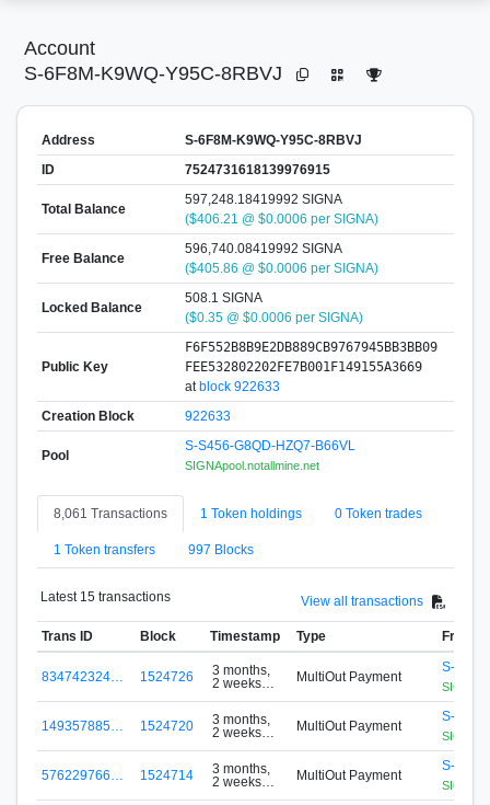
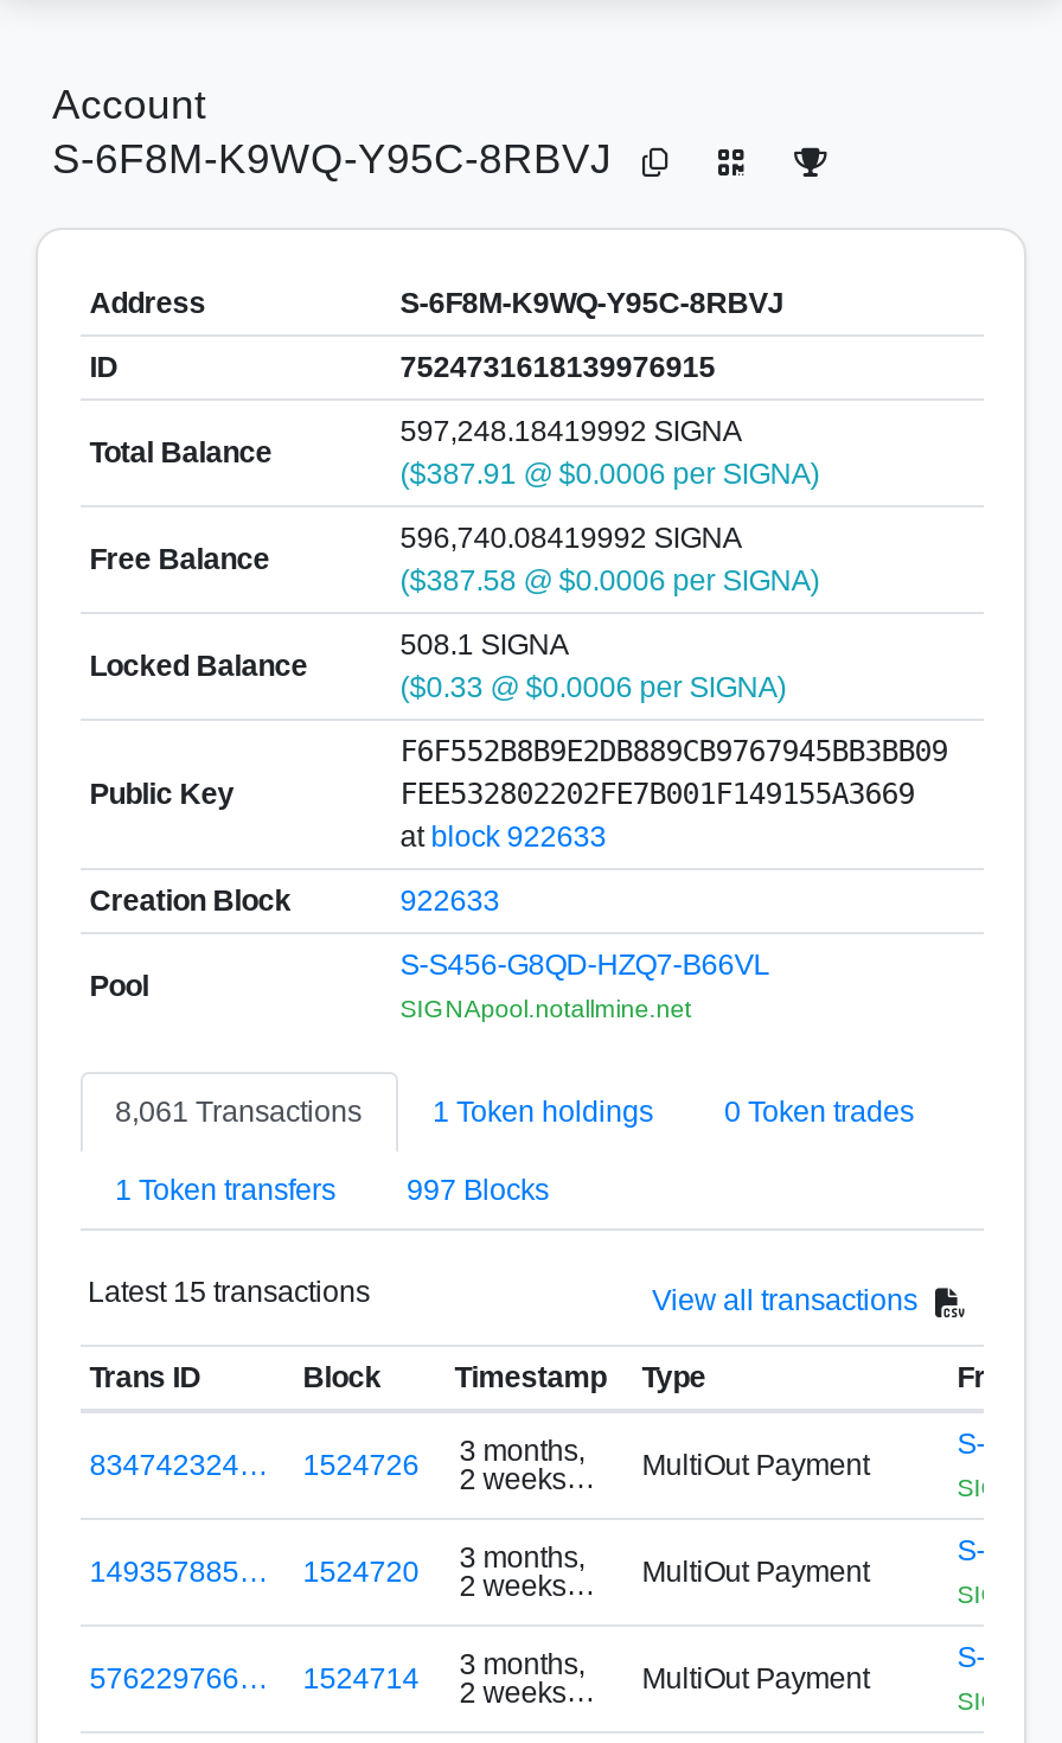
- ($406.21 @ $0.0006 per SIGNA)
+ ($387.91 @ $0.0006 per SIGNA)

- ($405.86 @ $0.0006 per SIGNA)
+ ($387.58 @ $0.0006 per SIGNA)

- ($0.35 @ $0.0006 per SIGNA)
+ ($0.33 @ $0.0006 per SIGNA)
